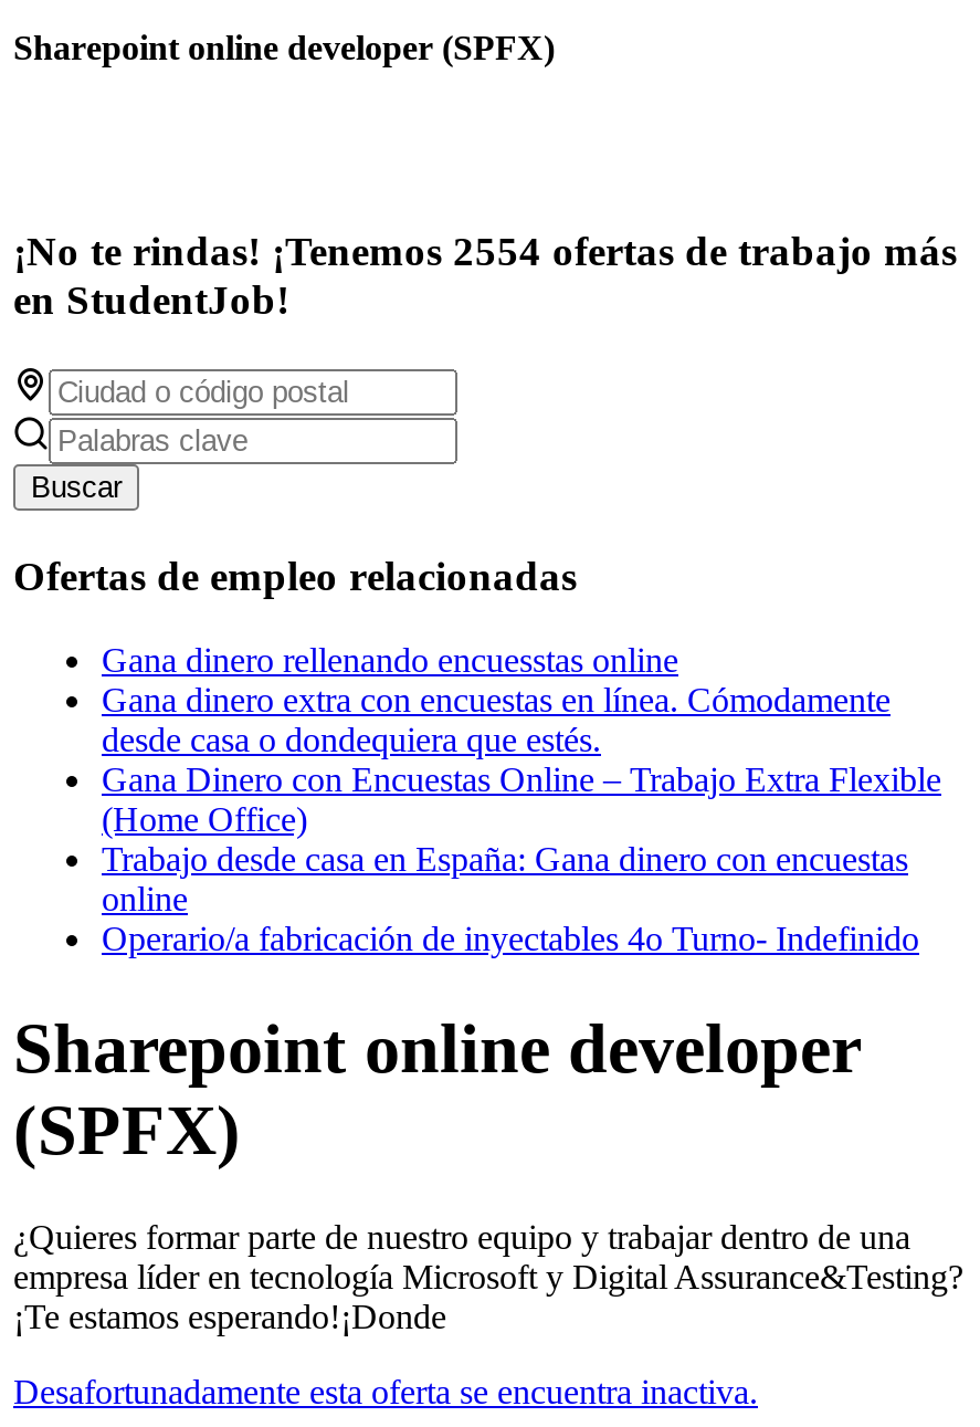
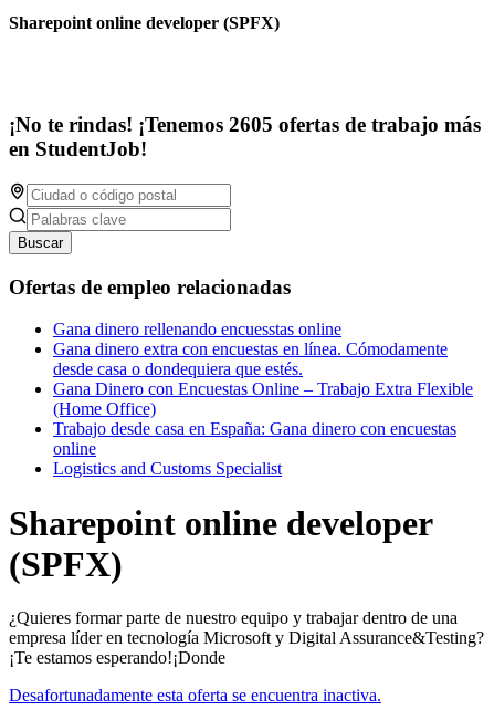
- ¡No te rindas! ¡Tenemos 2554 ofertas de trabajo más
+ ¡No te rindas! ¡Tenemos 2605 ofertas de trabajo más

- Operario/a fabricación de inyectables 4o Turno- Indefinido
+ Logistics and Customs Specialist
